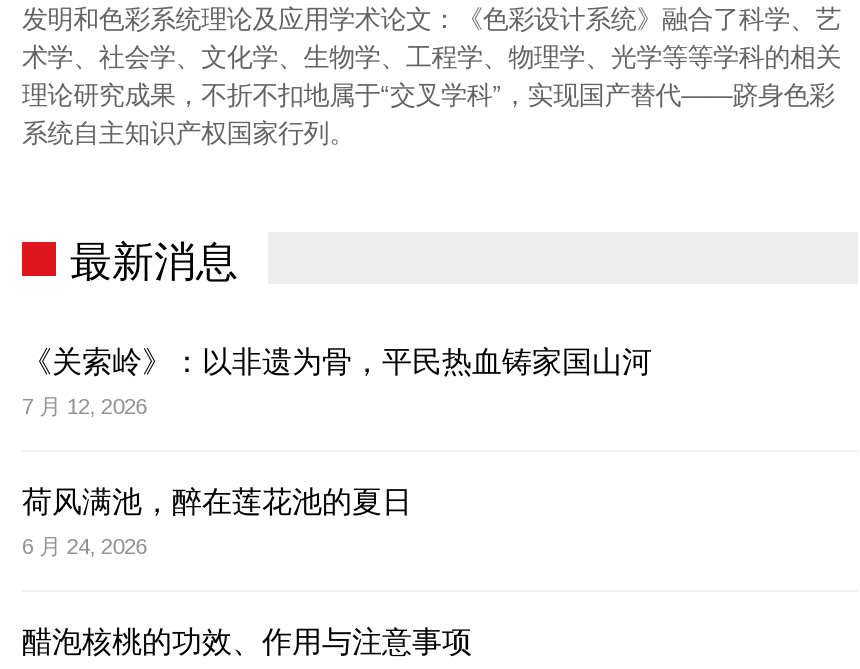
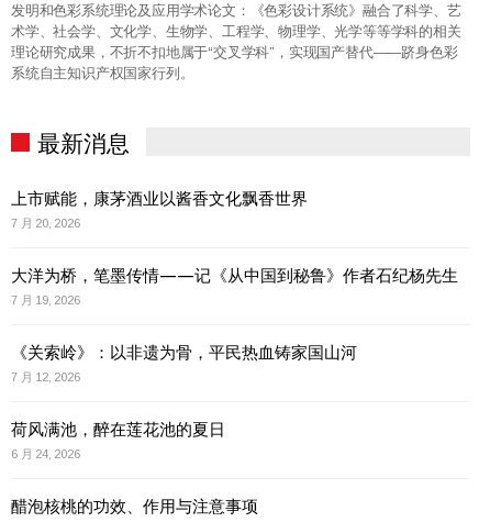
+ 上市赋能，康茅酒业以酱香文化飘香世界
+ 7 月 20, 2026
+ 大洋为桥，笔墨传情——记《从中国到秘鲁》作者石纪杨先生
+ 7 月 19, 2026
